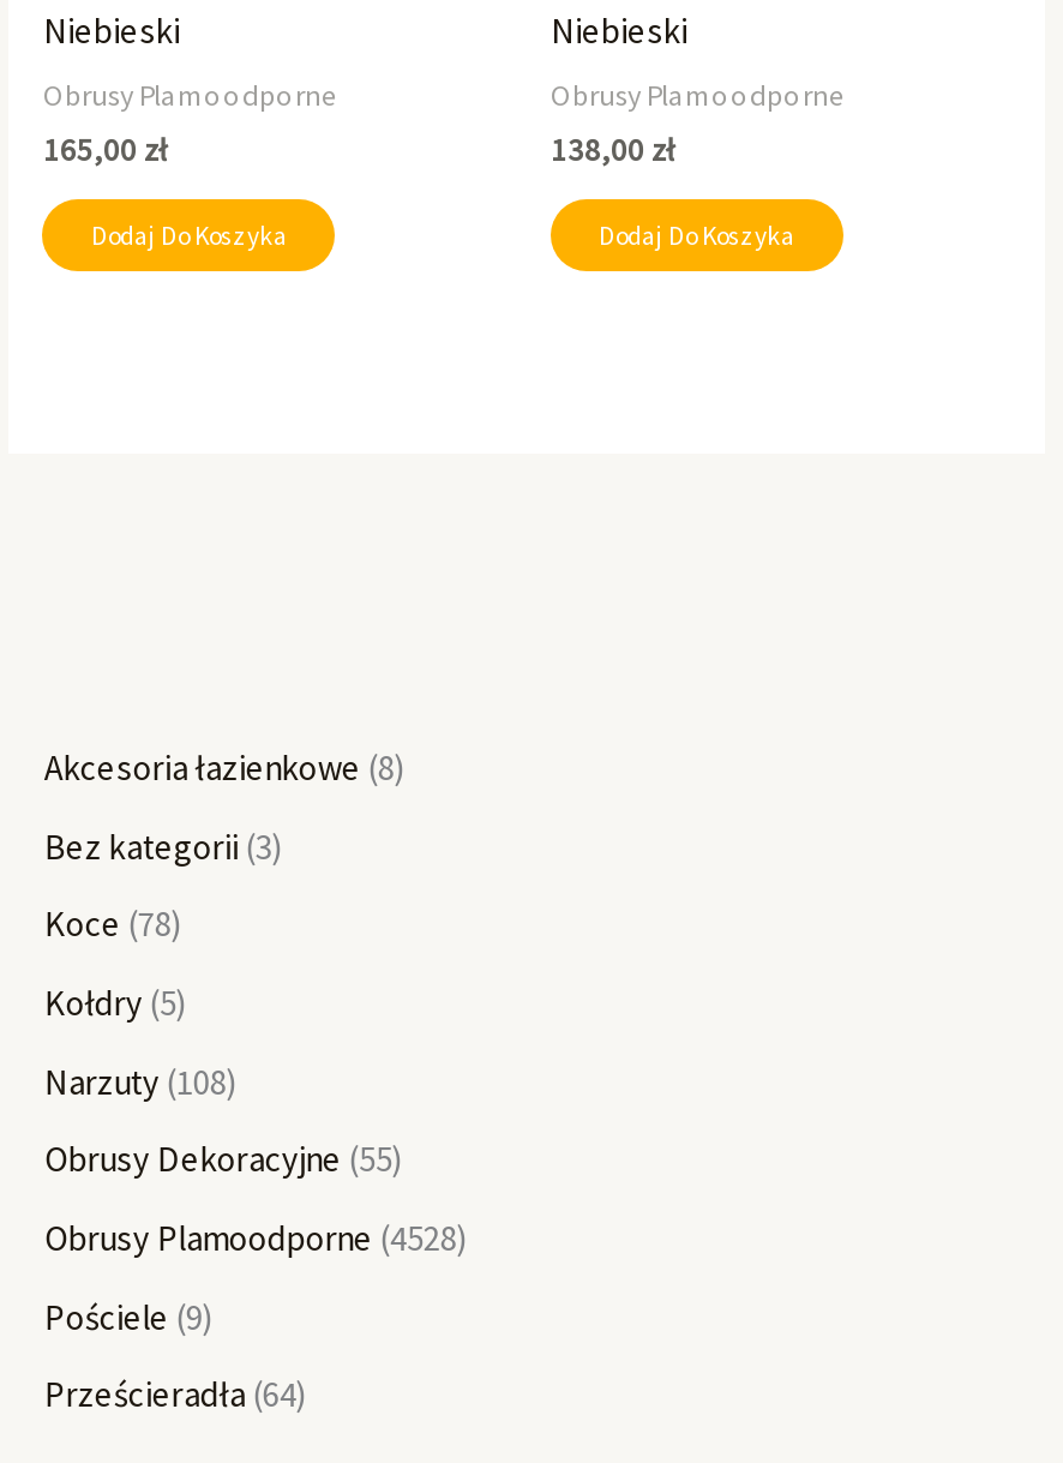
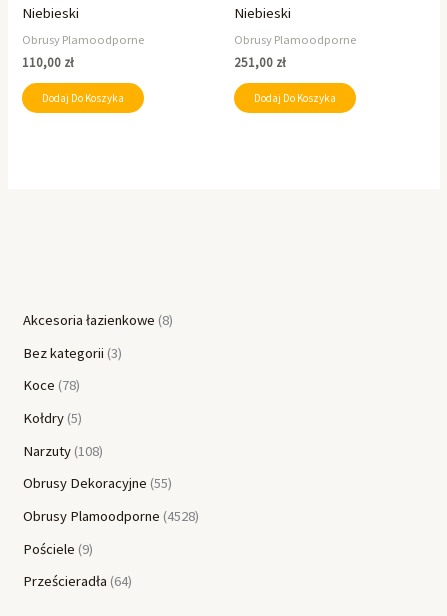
- 165,00 zł
+ 110,00 zł

- 138,00 zł
+ 251,00 zł
